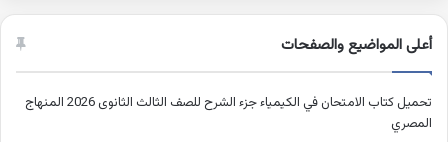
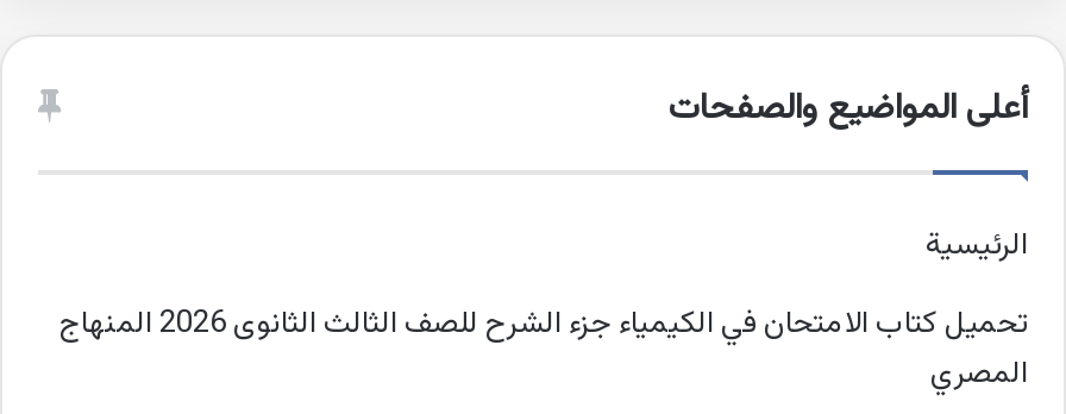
+ الرئيسية
